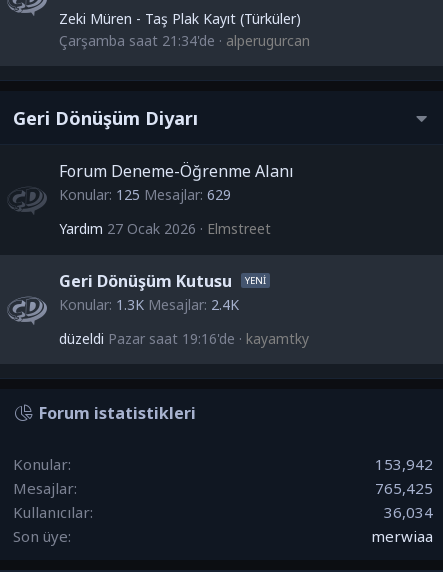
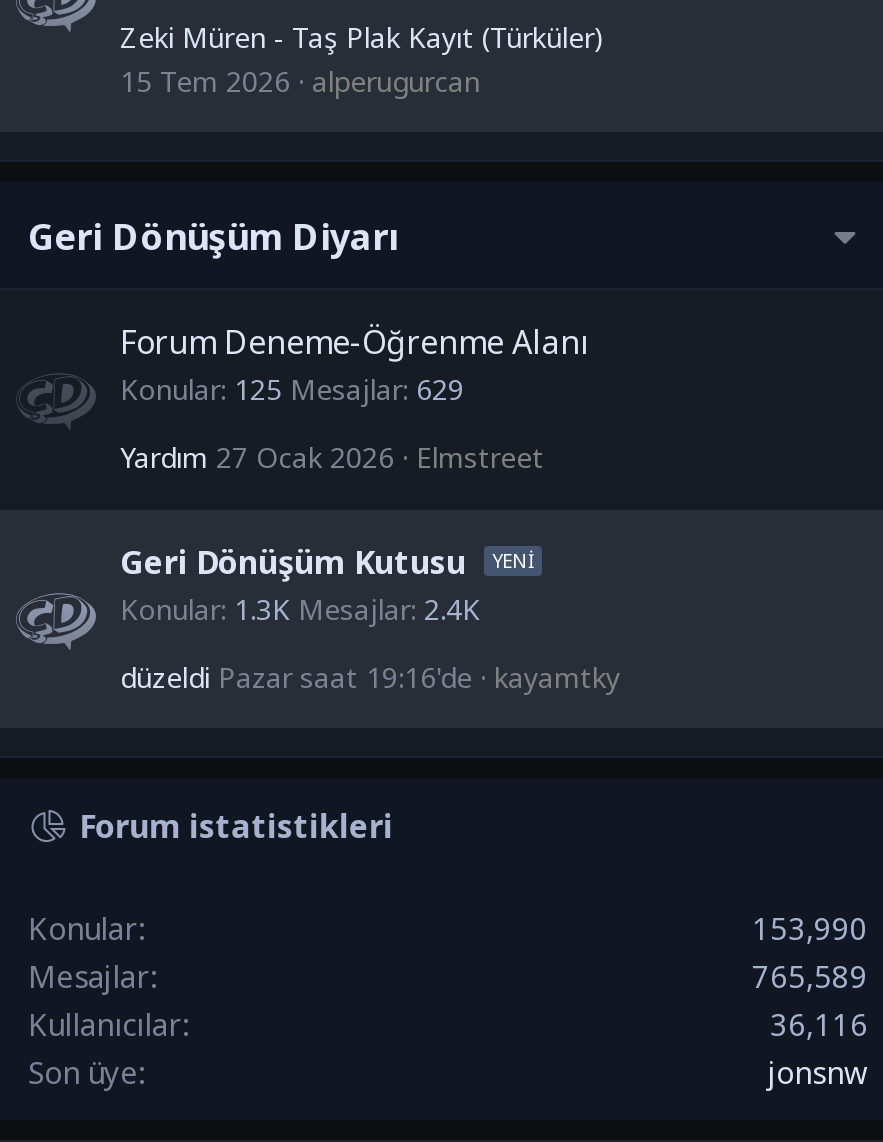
- Çarşamba saat 21:34'de alperugurcan
+ 15 Tem 2026 alperugurcan

- 153,942
+ 153,990

- 765,425
+ 765,589

- 36,034
+ 36,116

- merwiaa
+ jonsnw
